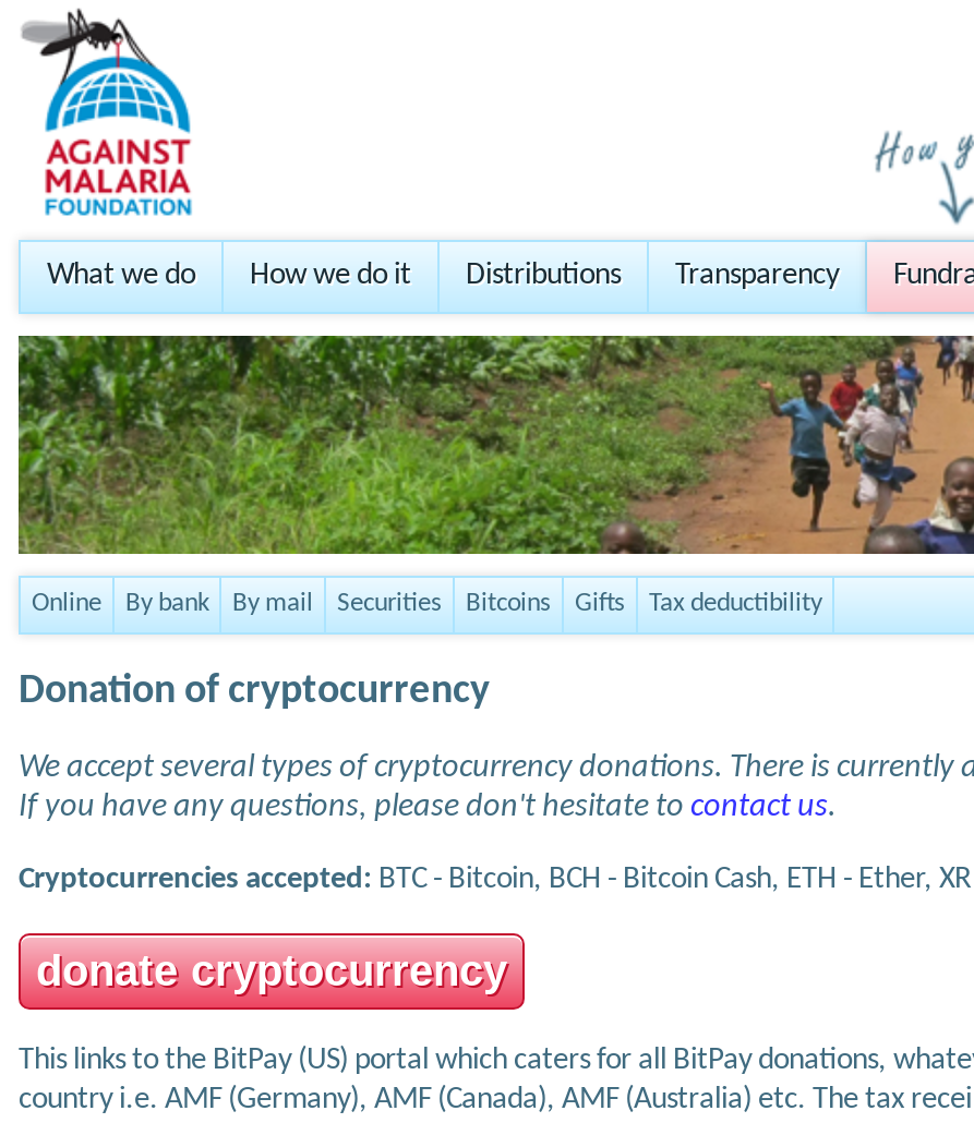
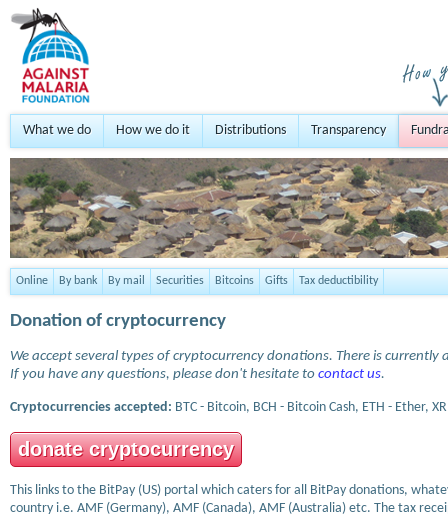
- [image]
+ [image]
